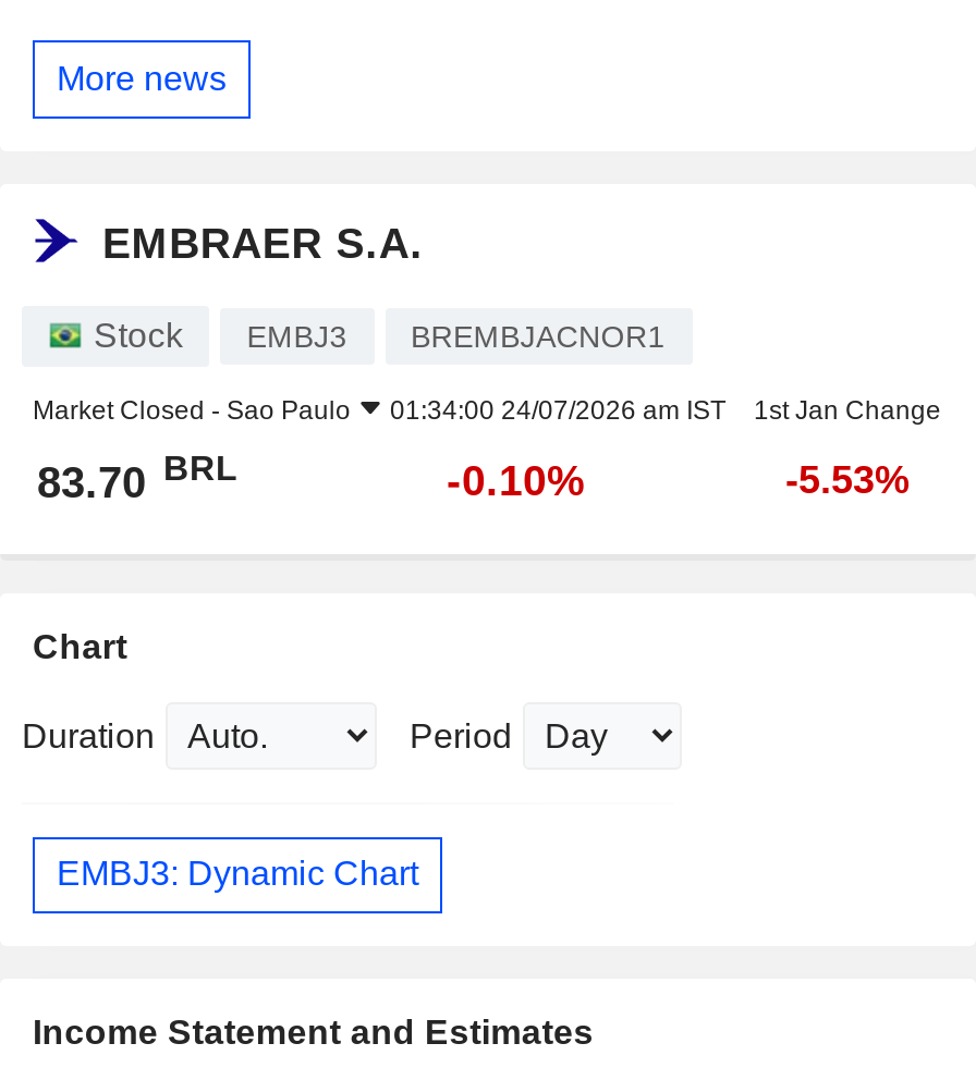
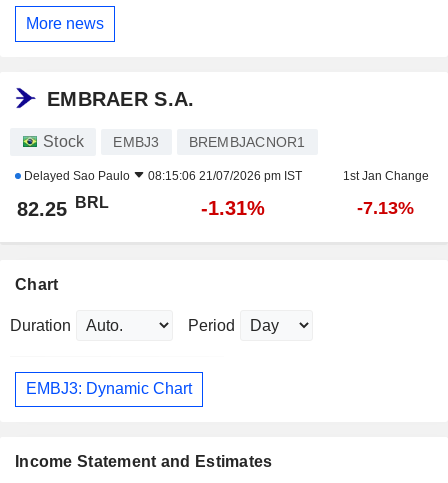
- Market Closed - Sao Paulo
- 01:34:00 24/07/2026 am IST
+ Delayed Sao Paulo
+ 08:15:06 21/07/2026 pm IST

- 83.70 BRL
+ 82.25 BRL

- -0.10%
+ -1.31%

- -5.53%
+ -7.13%
